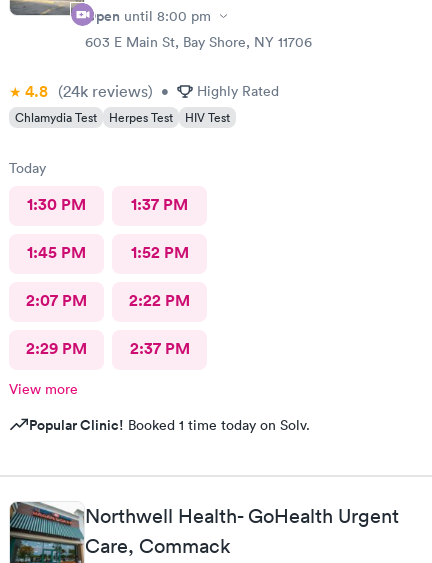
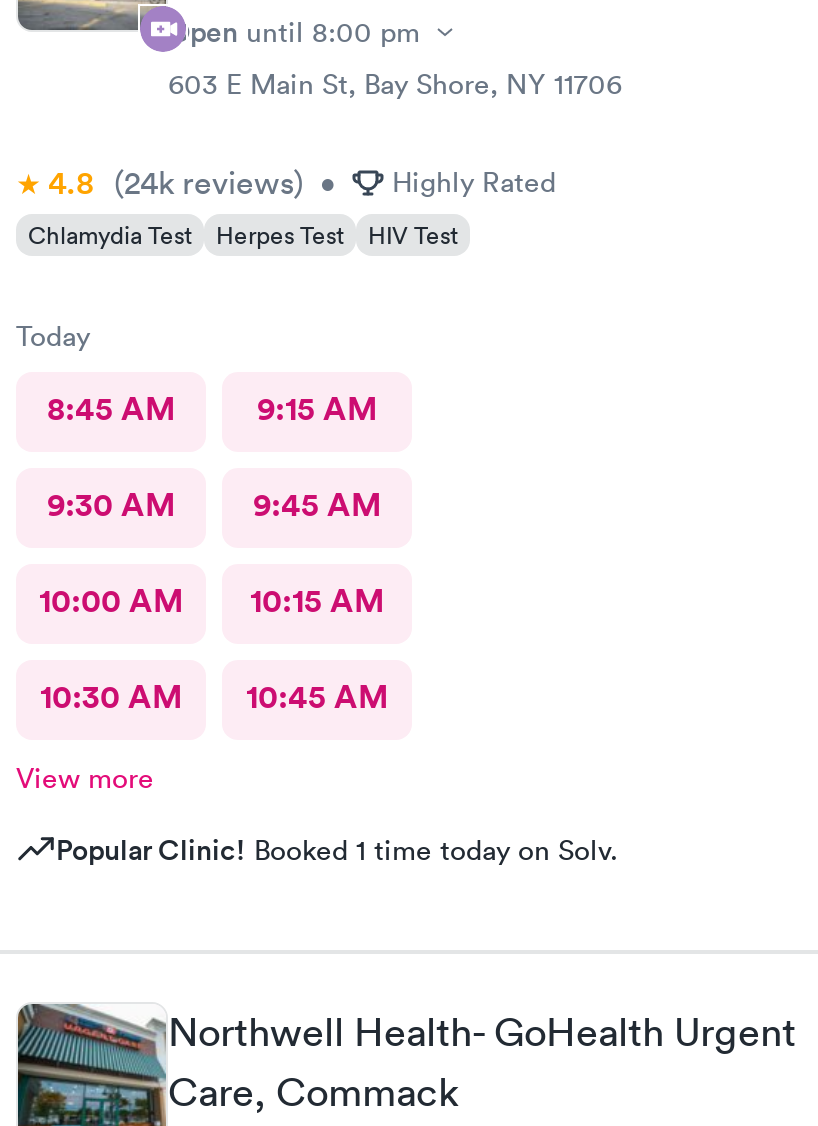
- 1:30 PM
- 1:37 PM
+ 8:45 AM
+ 9:15 AM

- 1:45 PM
- 1:52 PM
+ 9:30 AM
+ 9:45 AM

- 2:07 PM
- 2:22 PM
+ 10:00 AM
+ 10:15 AM

- 2:29 PM
- 2:37 PM
+ 10:30 AM
+ 10:45 AM
